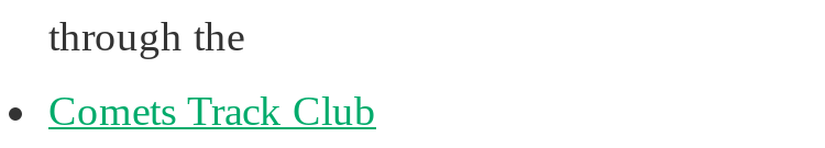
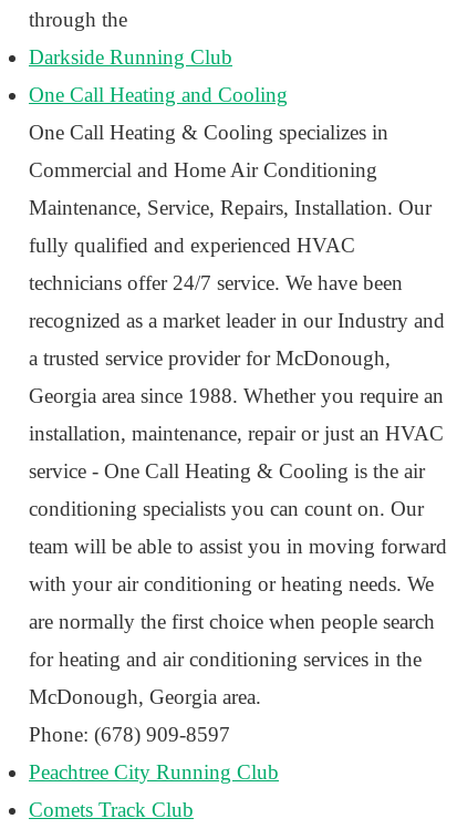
+ Darkside Running Club
+ One Call Heating and Cooling
+ One Call Heating & Cooling specializes in
+ Commercial and Home Air Conditioning
+ Maintenance, Service, Repairs, Installation. Our
+ fully qualified and experienced HVAC
+ technicians offer 24/7 service. We have been
+ recognized as a market leader in our Industry and
+ a trusted service provider for McDonough,
+ Georgia area since 1988. Whether you require an
+ installation, maintenance, repair or just an HVAC
+ service - One Call Heating & Cooling is the air
+ conditioning specialists you can count on. Our
+ team will be able to assist you in moving forward
+ with your air conditioning or heating needs. We
+ are normally the first choice when people search
+ for heating and air conditioning services in the
+ McDonough, Georgia area.
+ Phone: (678) 909-8597
+ Peachtree City Running Club
